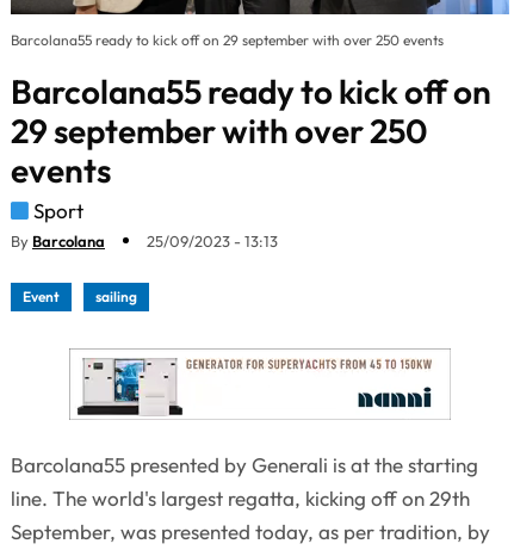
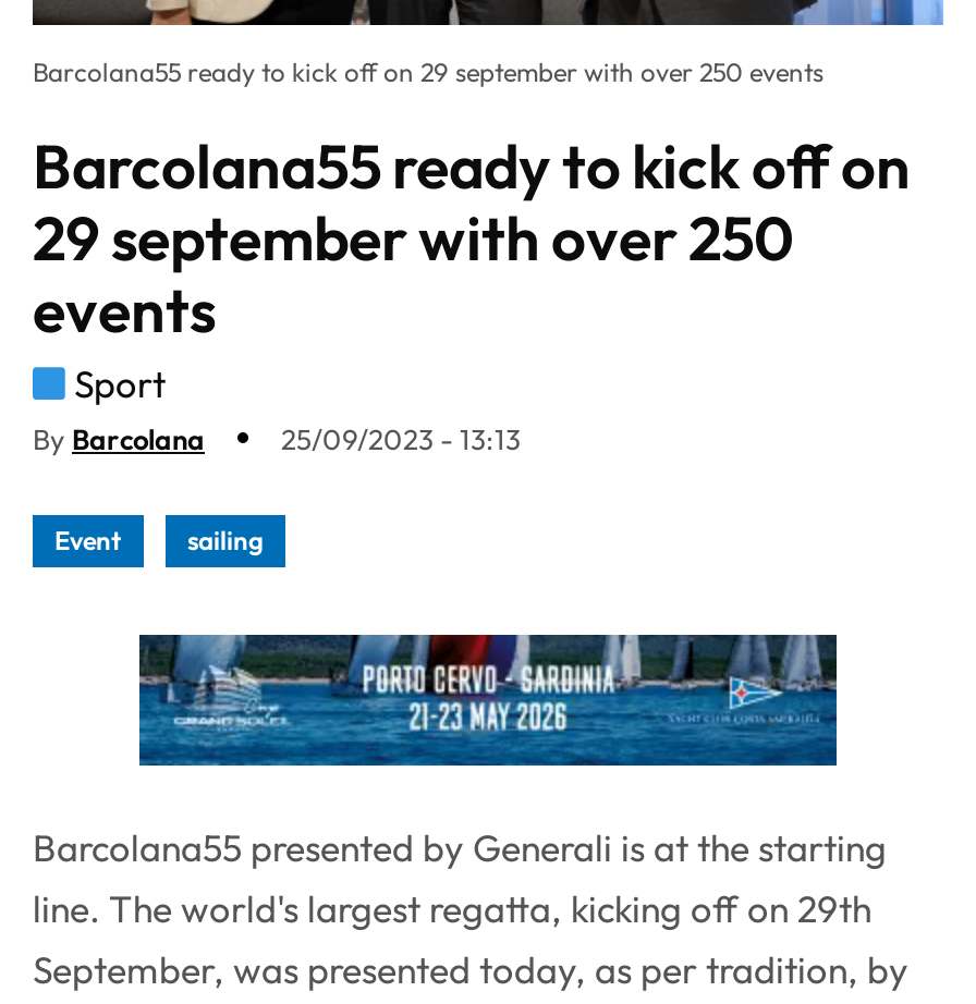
- [image]
+ [image]
